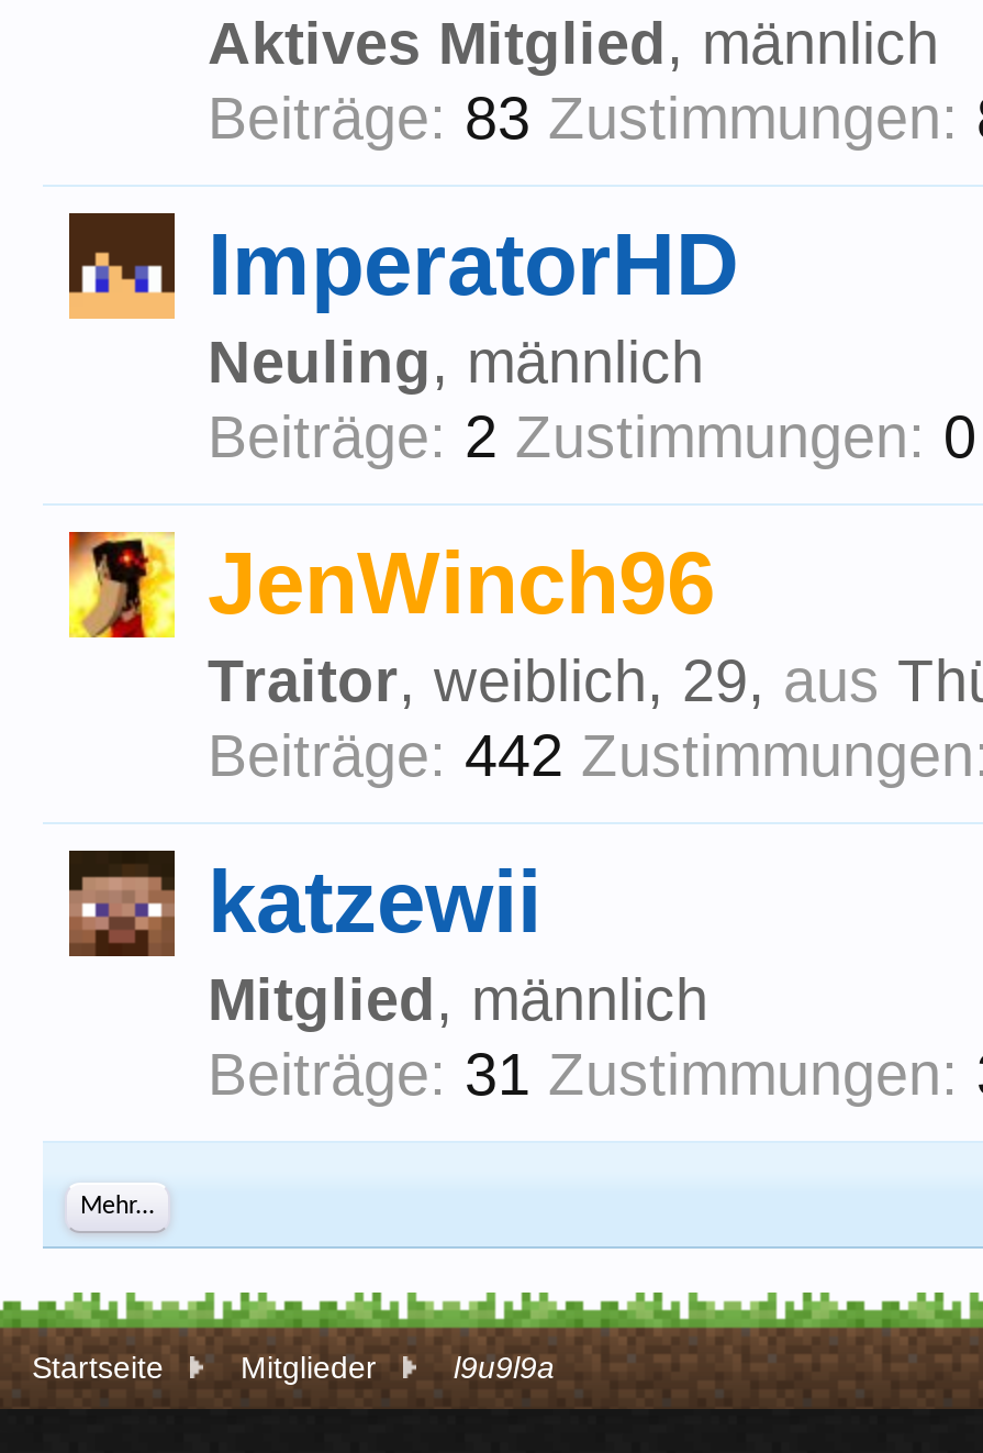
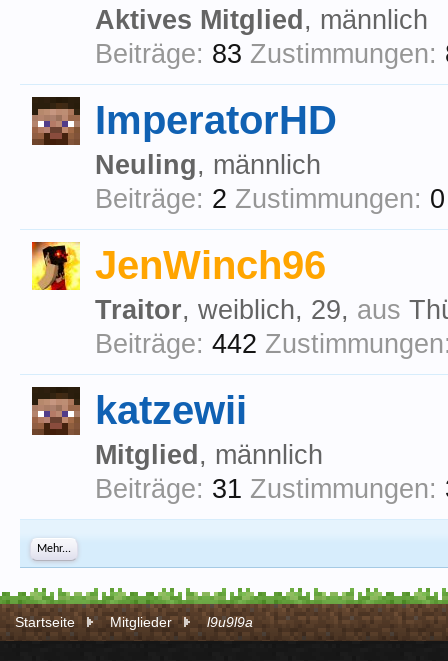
- [image]
+ [image]
